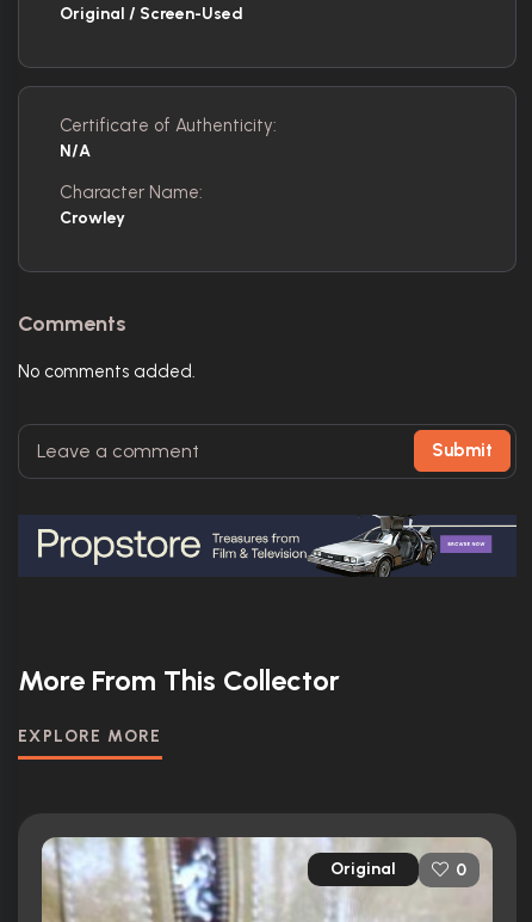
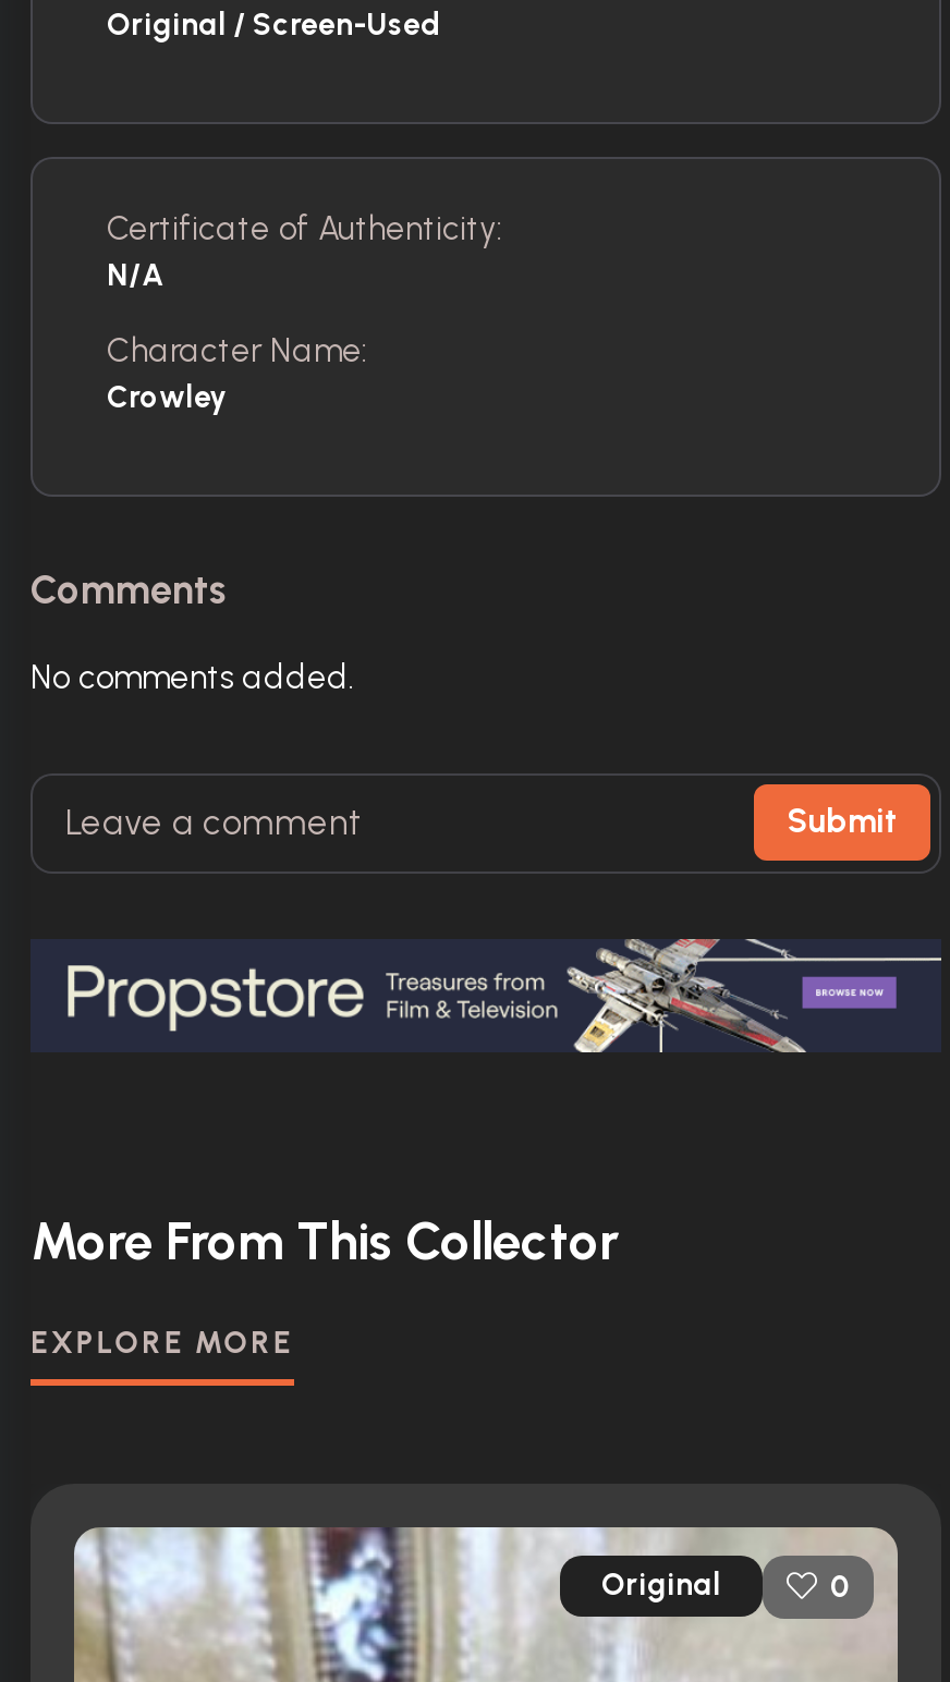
- [image]
+ [image]
